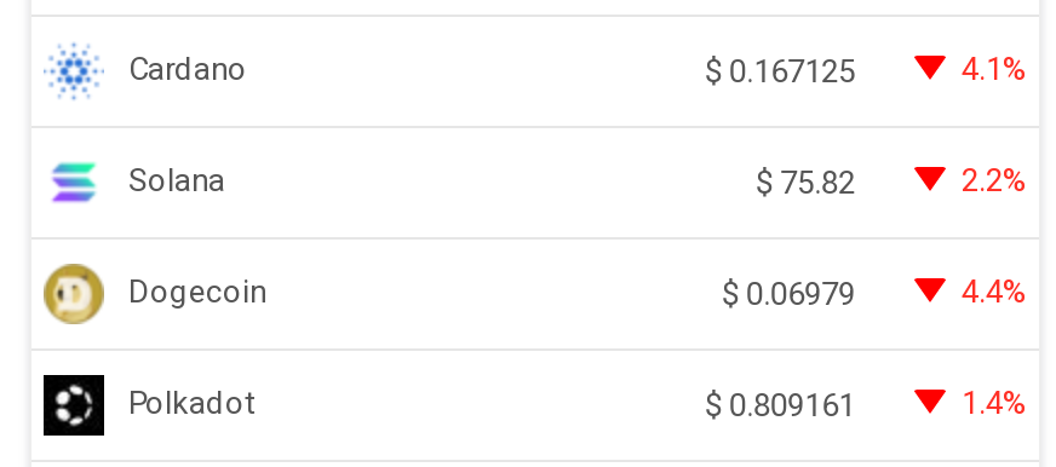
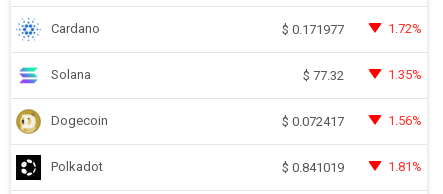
- $ 0.167125
+ $ 0.171977

- 4.1%
+ 1.72%

- $ 75.82
+ $ 77.32

- 2.2%
+ 1.35%

- $ 0.06979
+ $ 0.072417

- 4.4%
+ 1.56%

- $ 0.809161
+ $ 0.841019

- 1.4%
+ 1.81%
